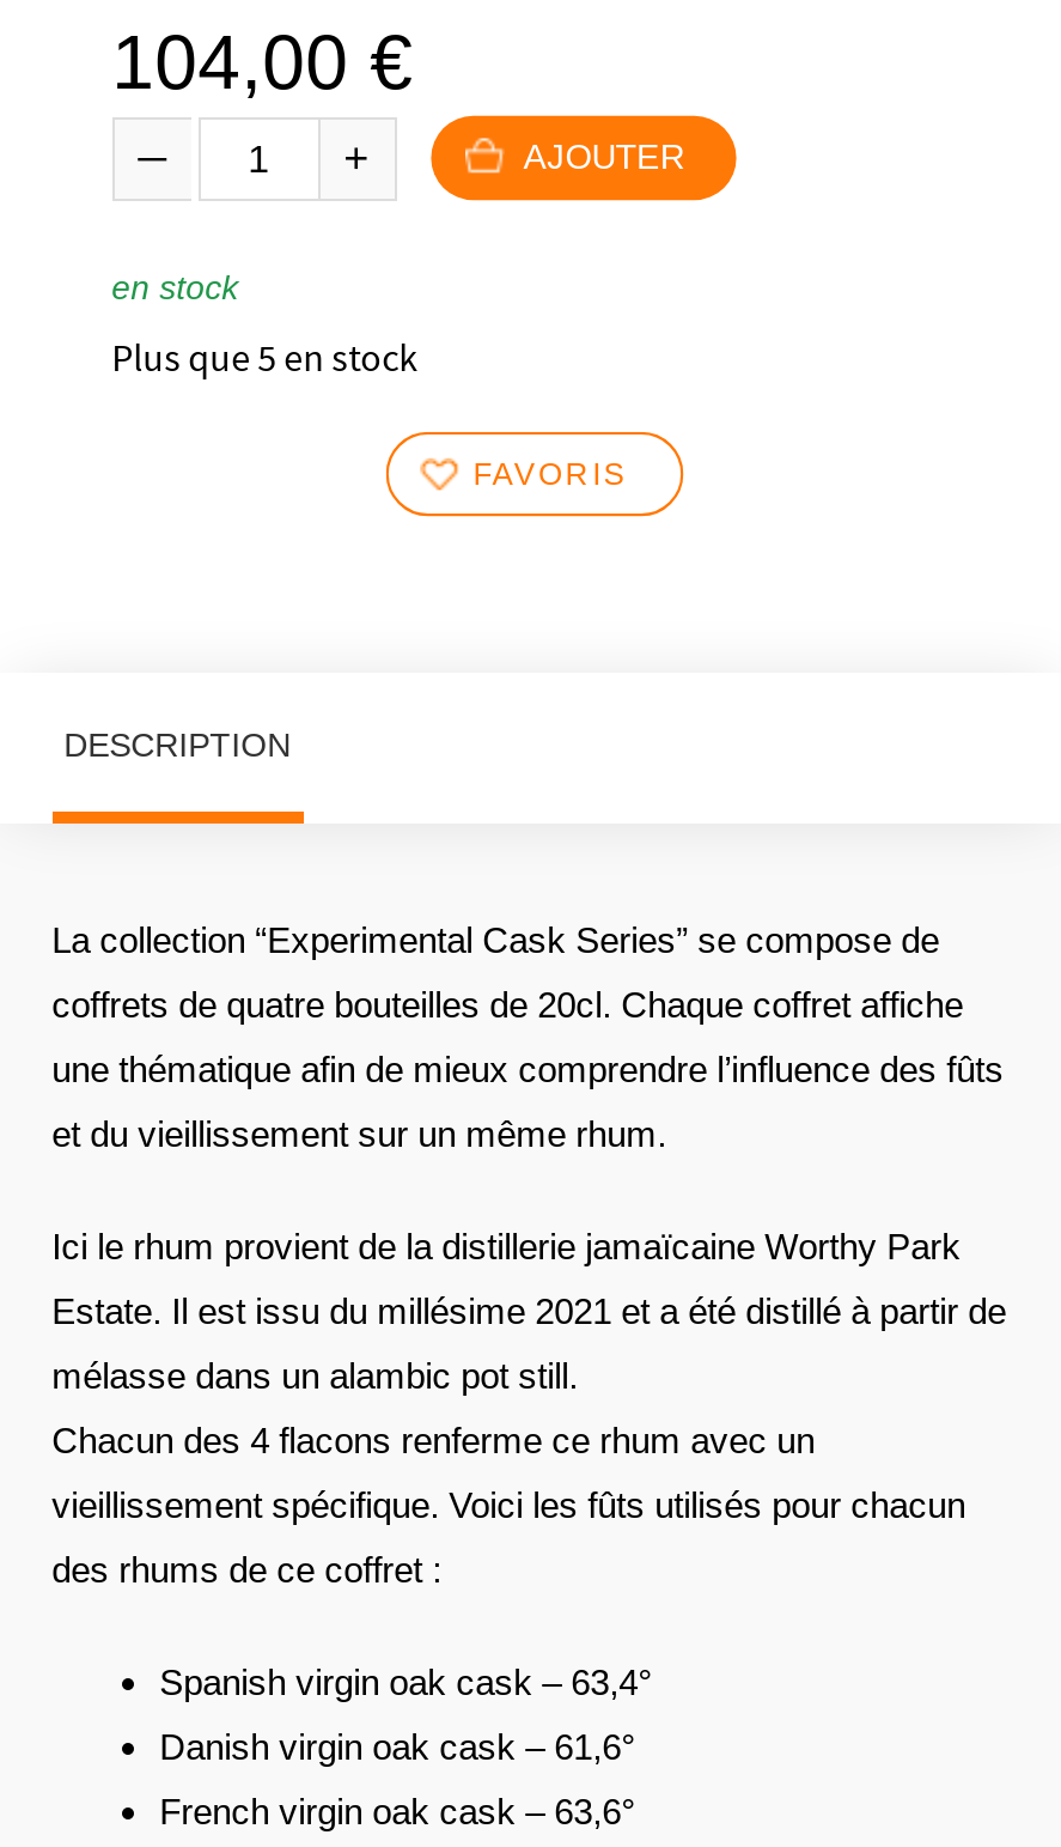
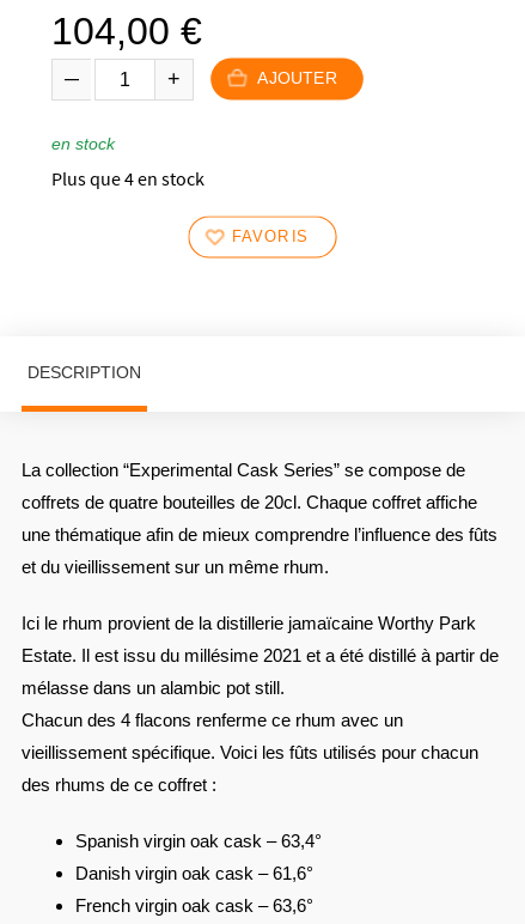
- Plus que 5 en stock
+ Plus que 4 en stock
